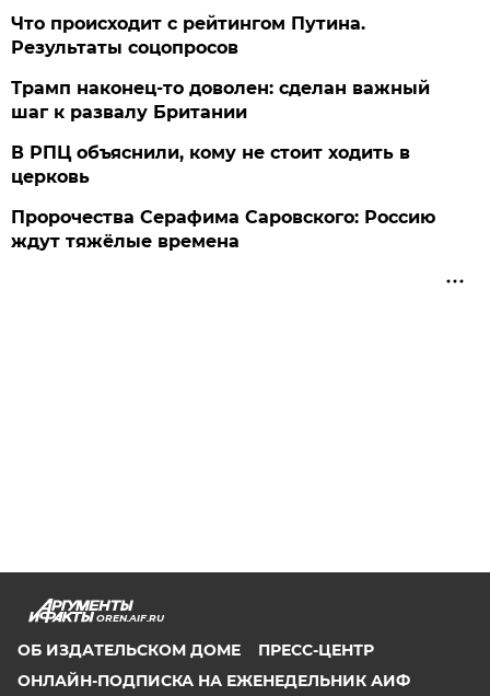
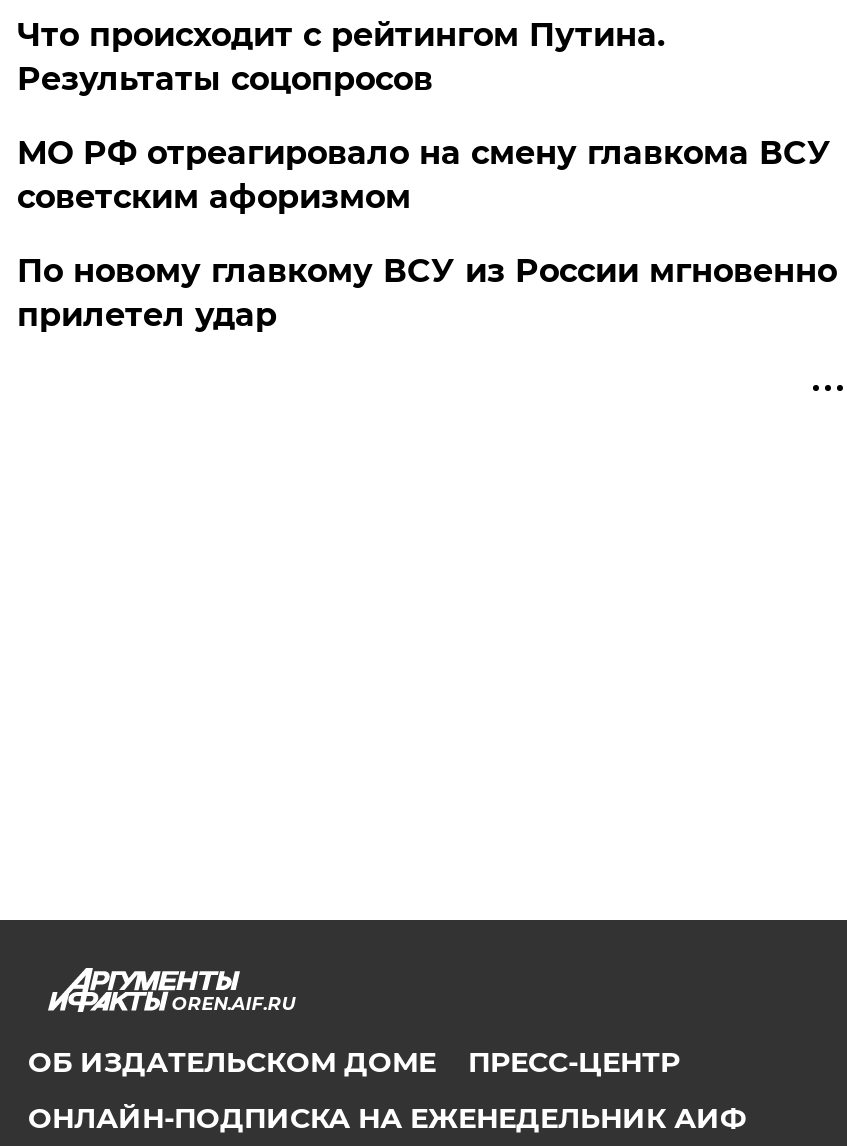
- Трамп наконец-то доволен: сделан важный
- шаг к развалу Британии
- В РПЦ объяснили, кому не стоит ходить в
- церковь
- Пророчества Серафима Саровского: Россию
- ждут тяжёлые времена
+ МО РФ отреагировало на смену главкома ВСУ
+ советским афоризмом
+ По новому главкому ВСУ из России мгновенно
+ прилетел удар
